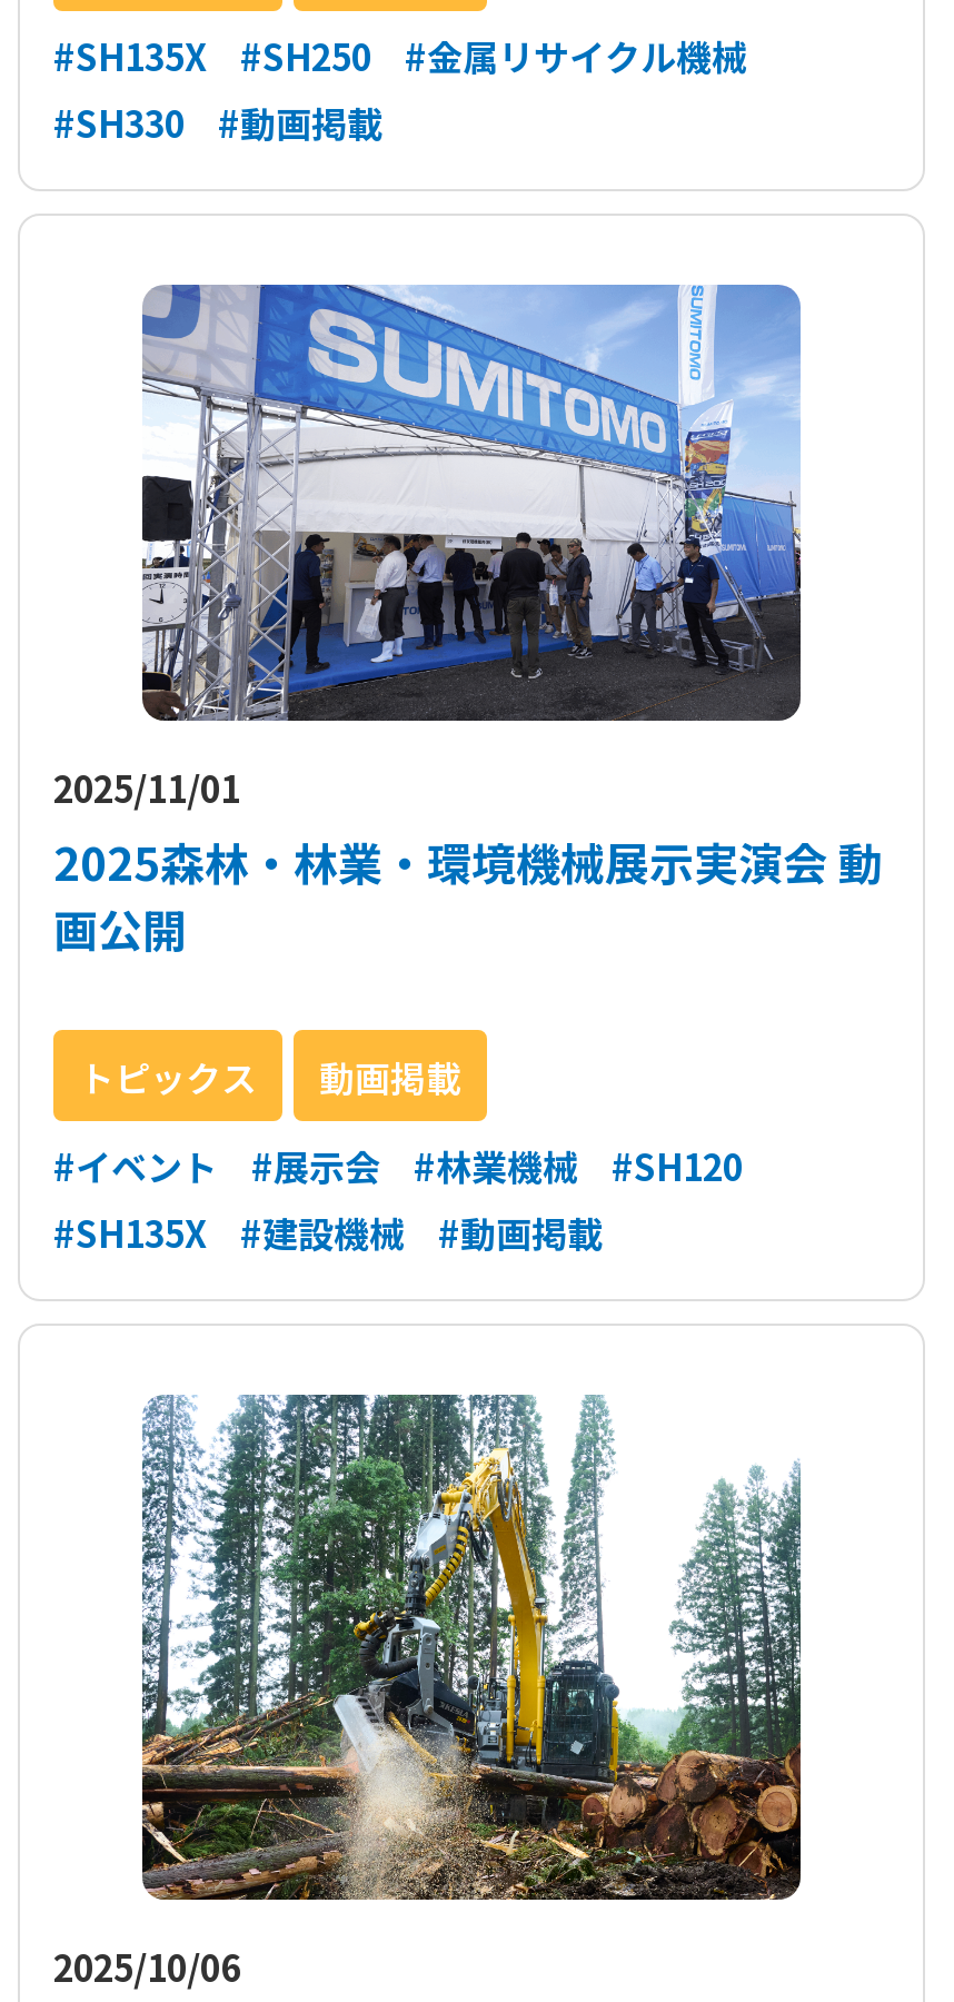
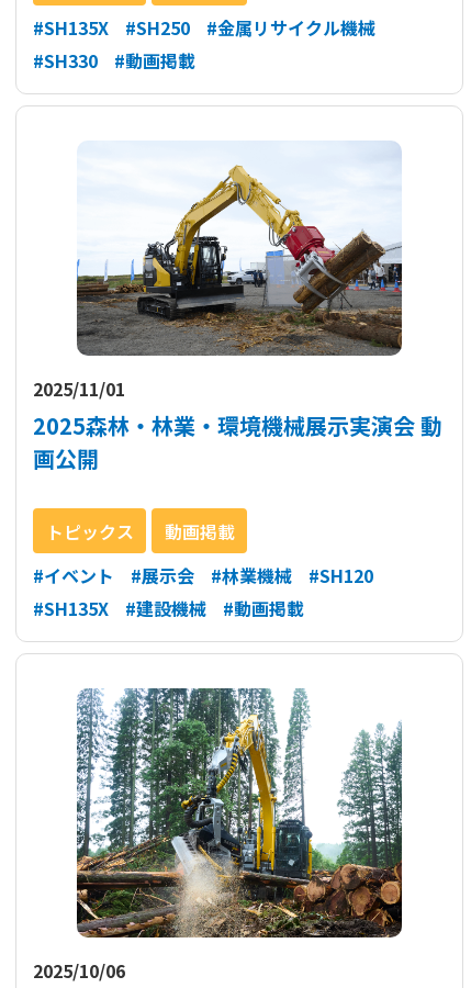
- [image]
+ [image]
